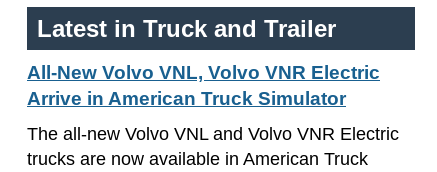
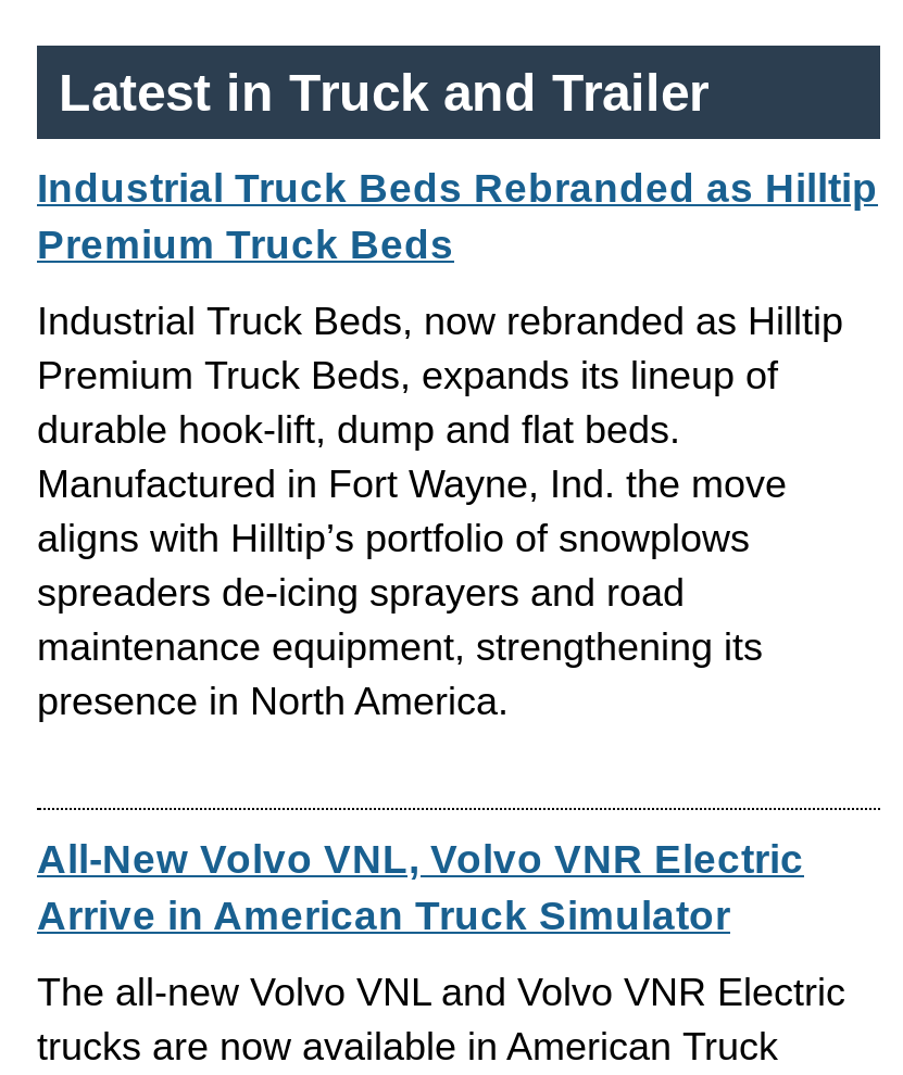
+ Industrial Truck Beds Rebranded as Hilltip
+ Premium Truck Beds
+ Industrial Truck Beds, now rebranded as Hilltip
+ Premium Truck Beds, expands its lineup of
+ durable hook-lift, dump and flat beds.
+ Manufactured in Fort Wayne, Ind. the move
+ aligns with Hilltip’s portfolio of snowplows
+ spreaders de-icing sprayers and road
+ maintenance equipment, strengthening its
+ presence in North America.
